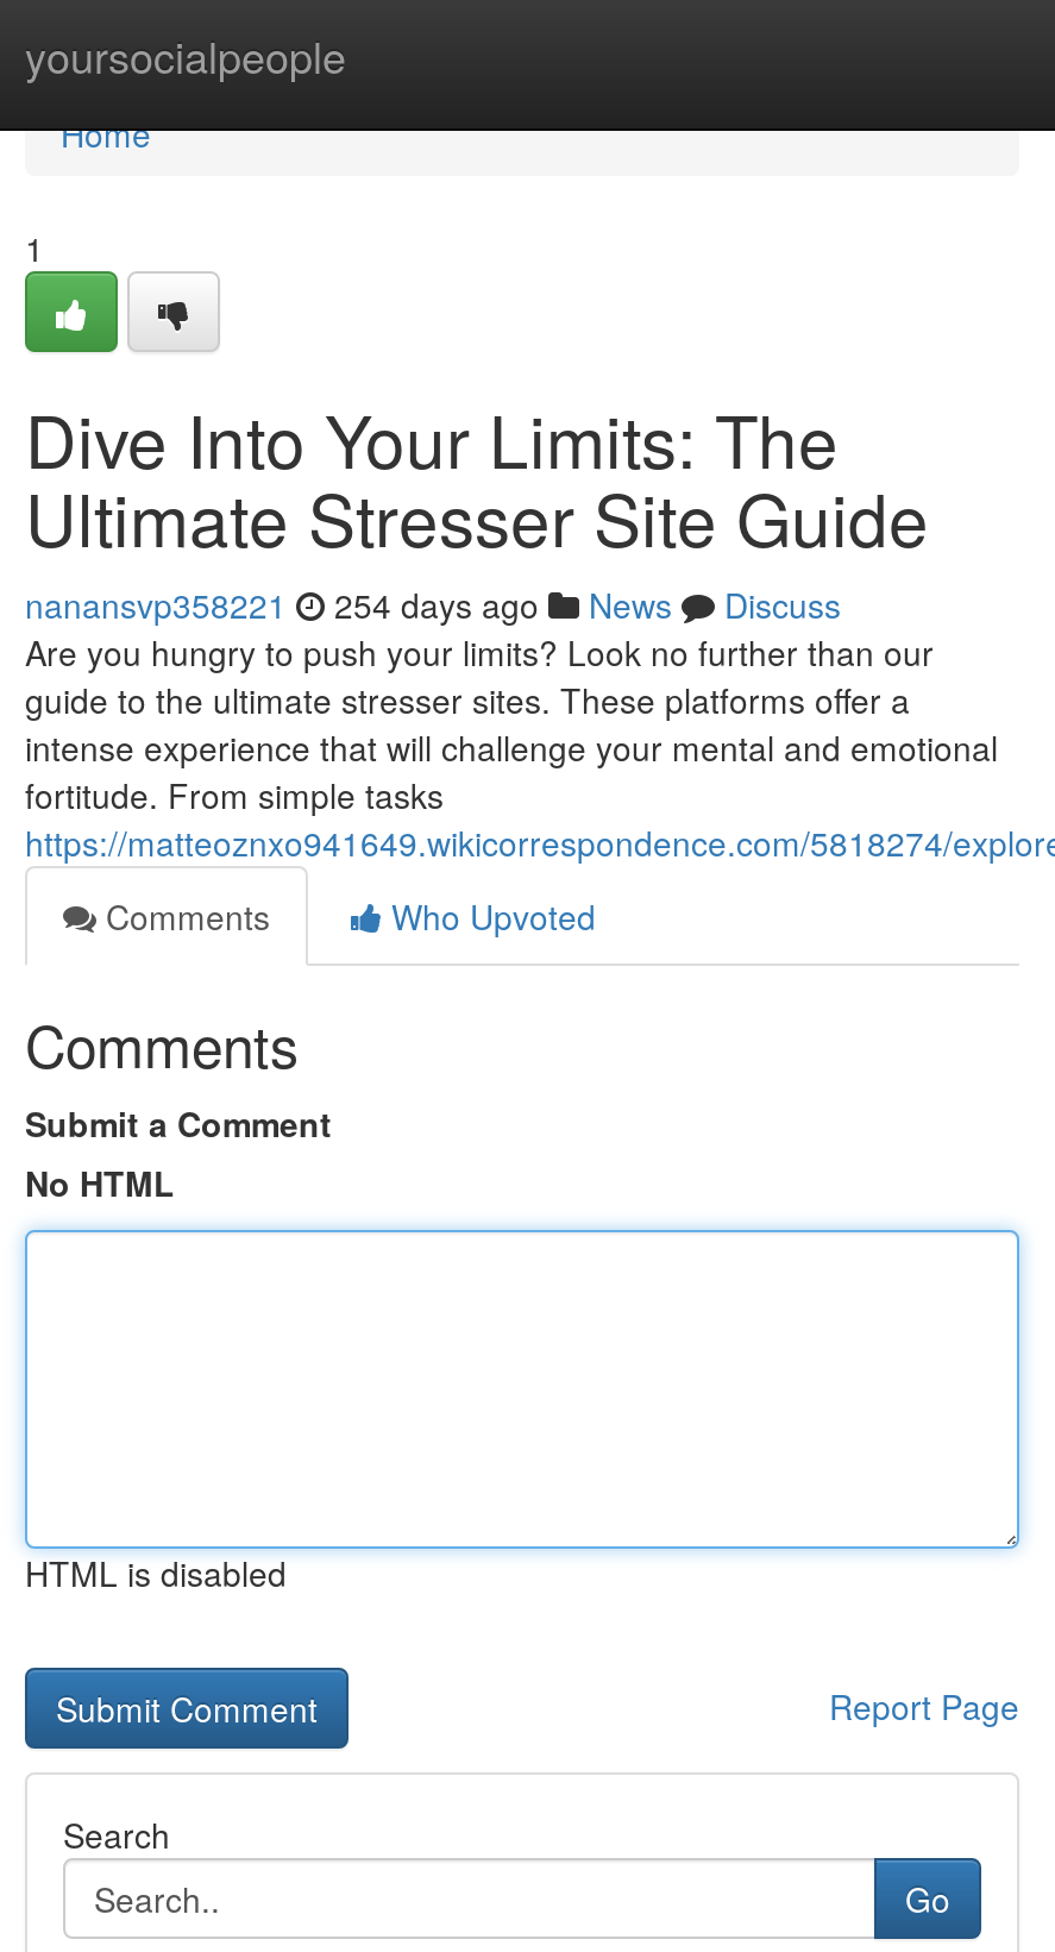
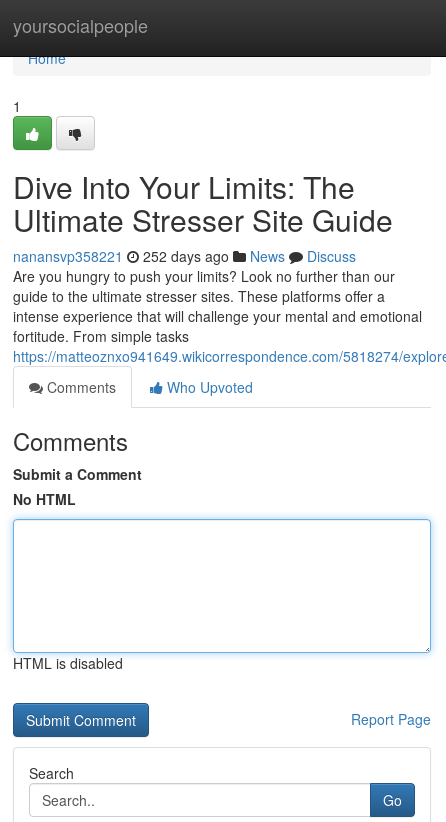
- nanansvp358221 254 days ago News Discuss
+ nanansvp358221 252 days ago News Discuss
